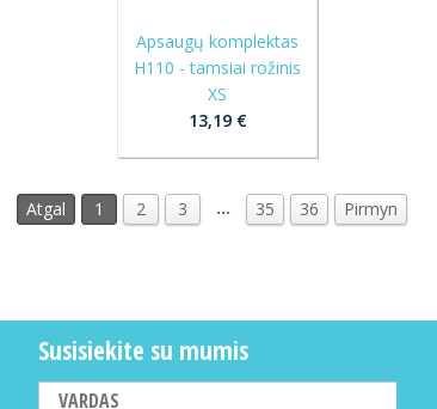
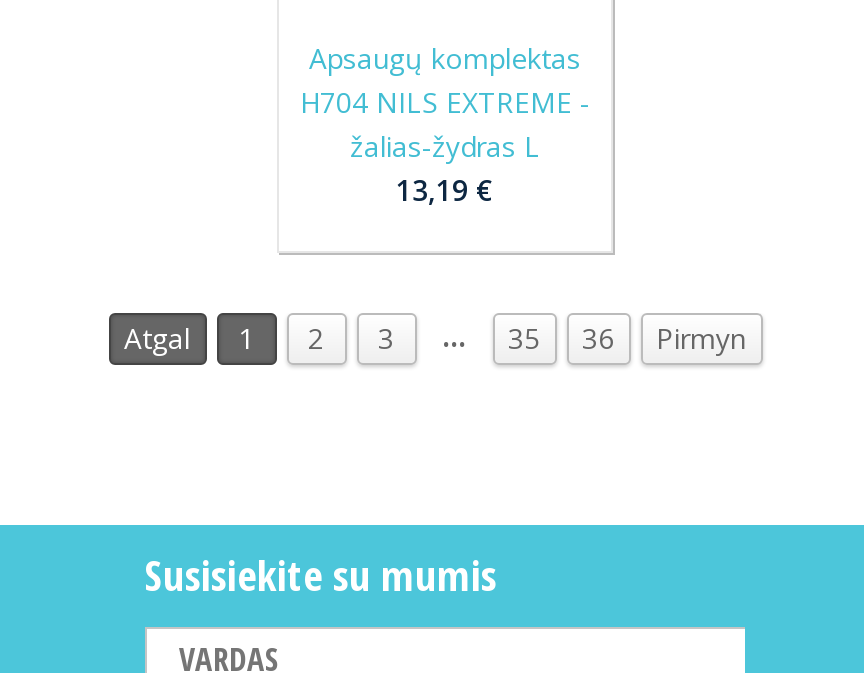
- H110 - tamsiai rožinis
- XS
+ H704 NILS EXTREME -
+ žalias-žydras L
